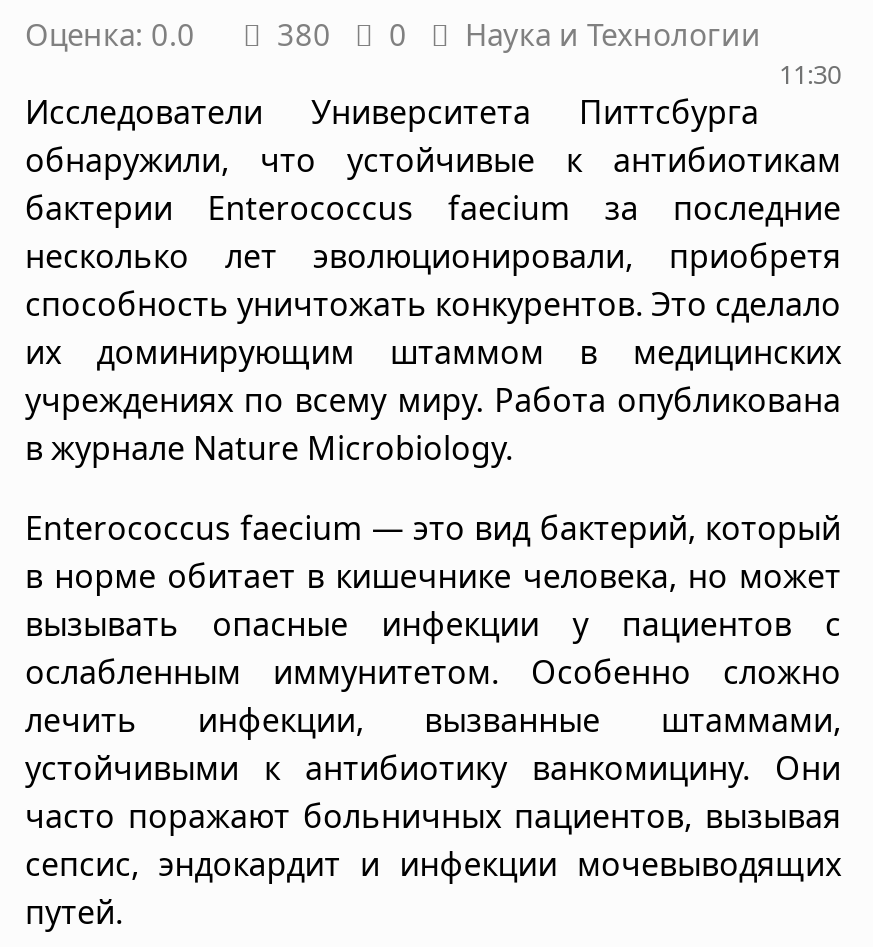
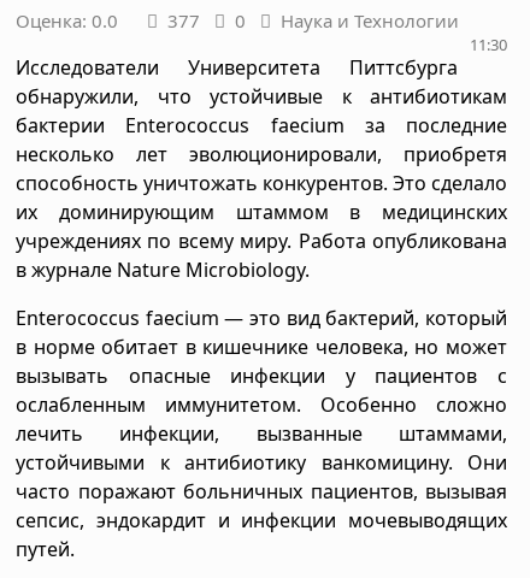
- Оценка: 0.0 380 0 Наука и Технологии
+ Оценка: 0.0 377 0 Наука и Технологии
